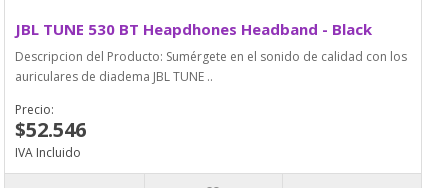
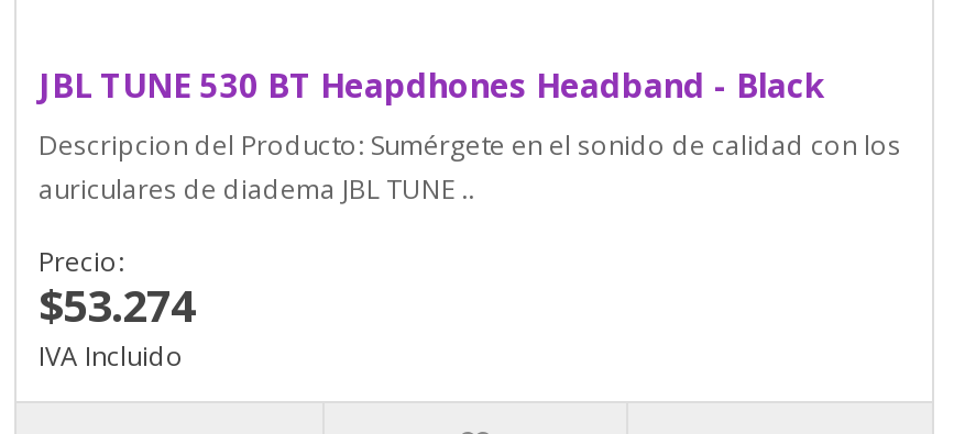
- $52.546
+ $53.274
